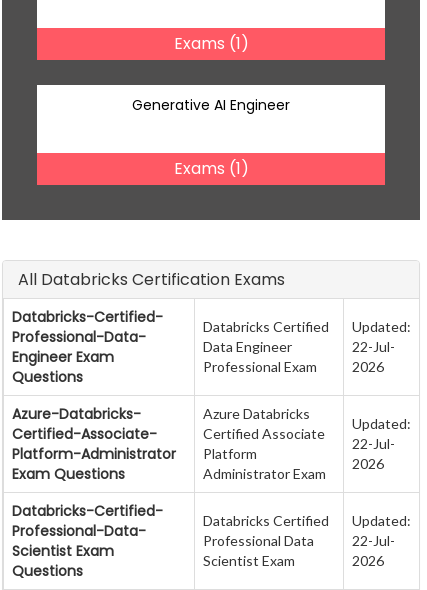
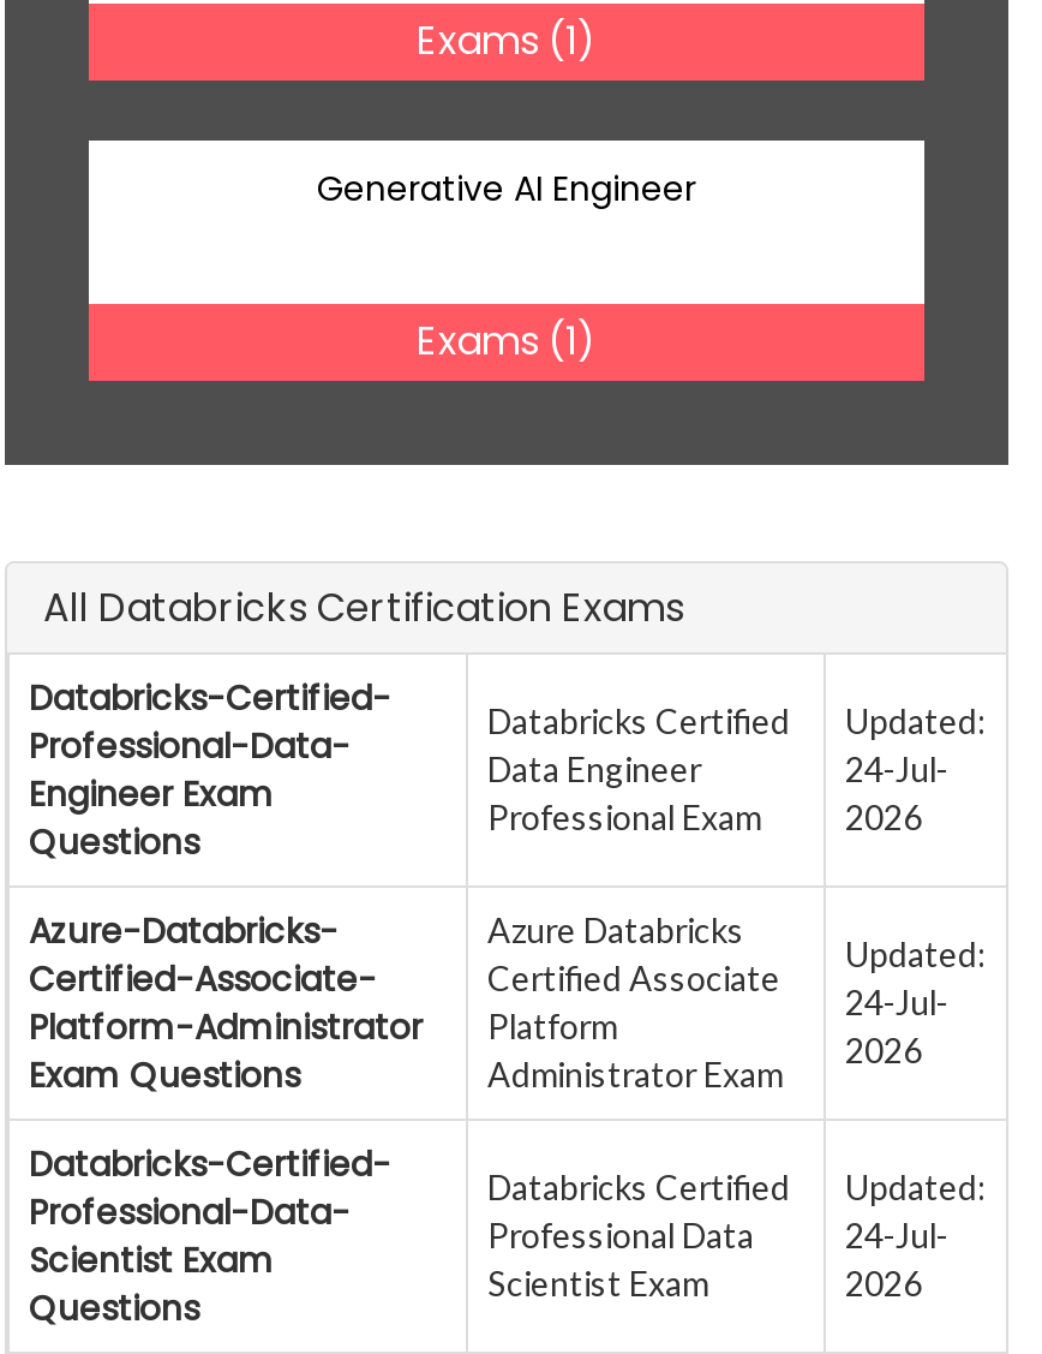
- 22-Jul-
+ 24-Jul-

- 22-Jul-
+ 24-Jul-

- 22-Jul-
+ 24-Jul-
